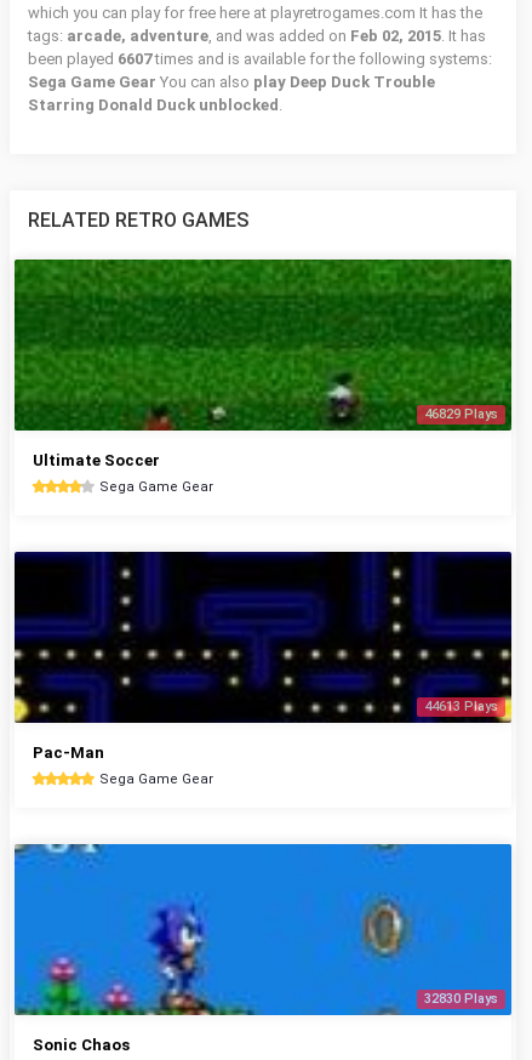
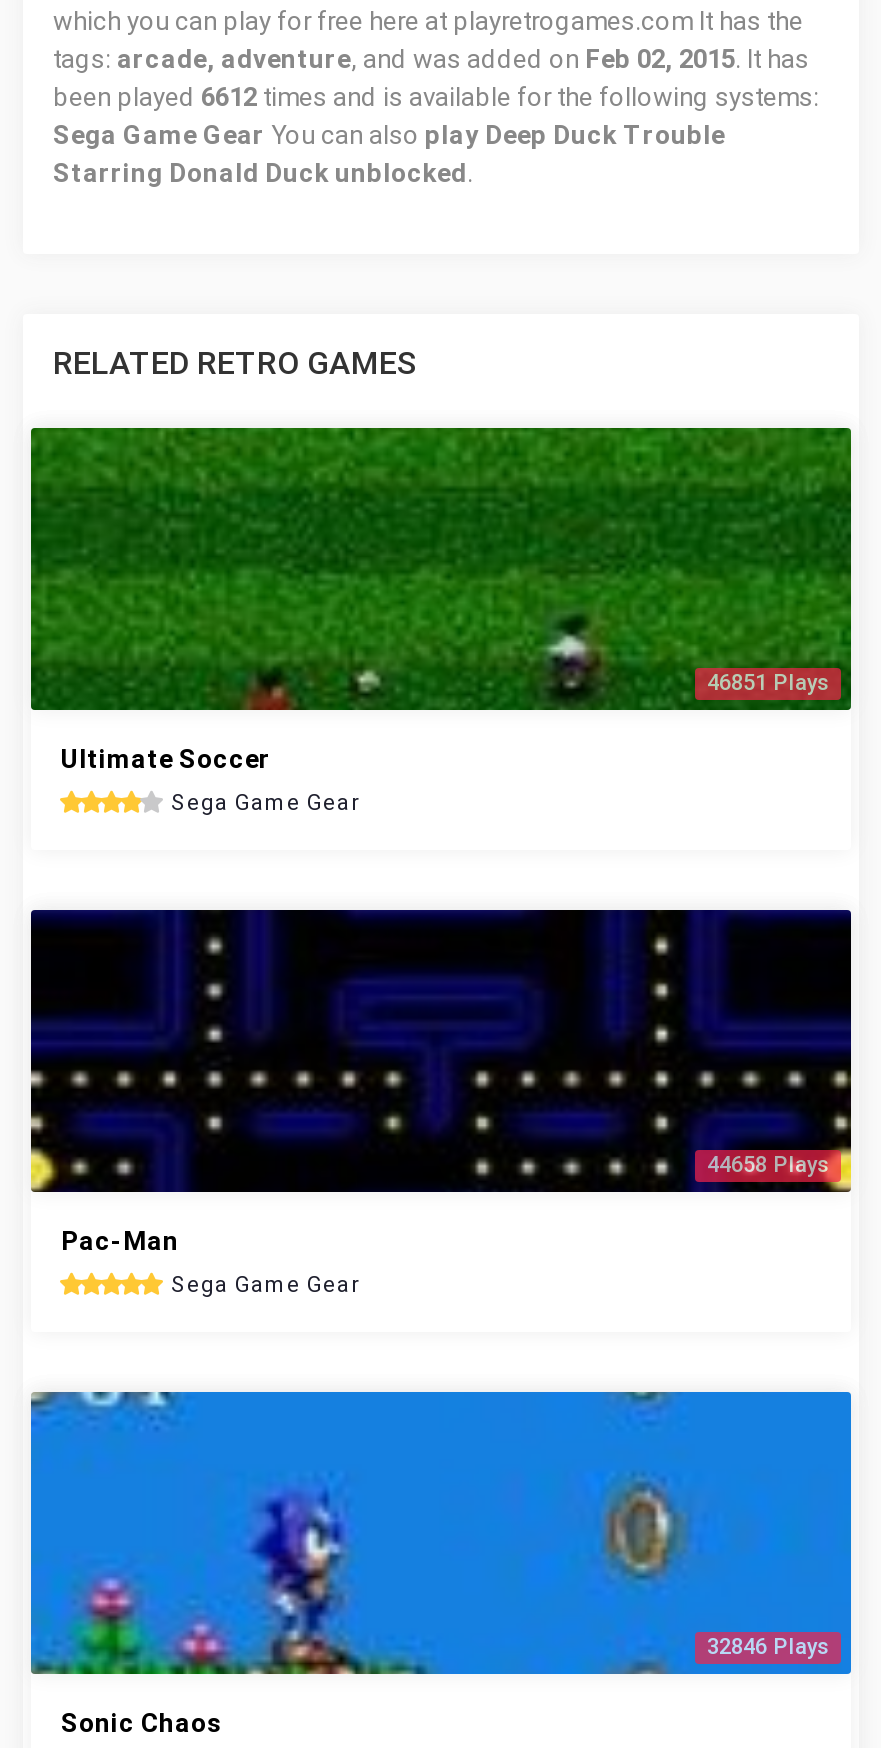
- been played 6607 times and is available for the following systems:
+ been played 6612 times and is available for the following systems:

- 46829 Plays
+ 46851 Plays

- 44613 Plays
+ 44658 Plays

- 32830 Plays
+ 32846 Plays
